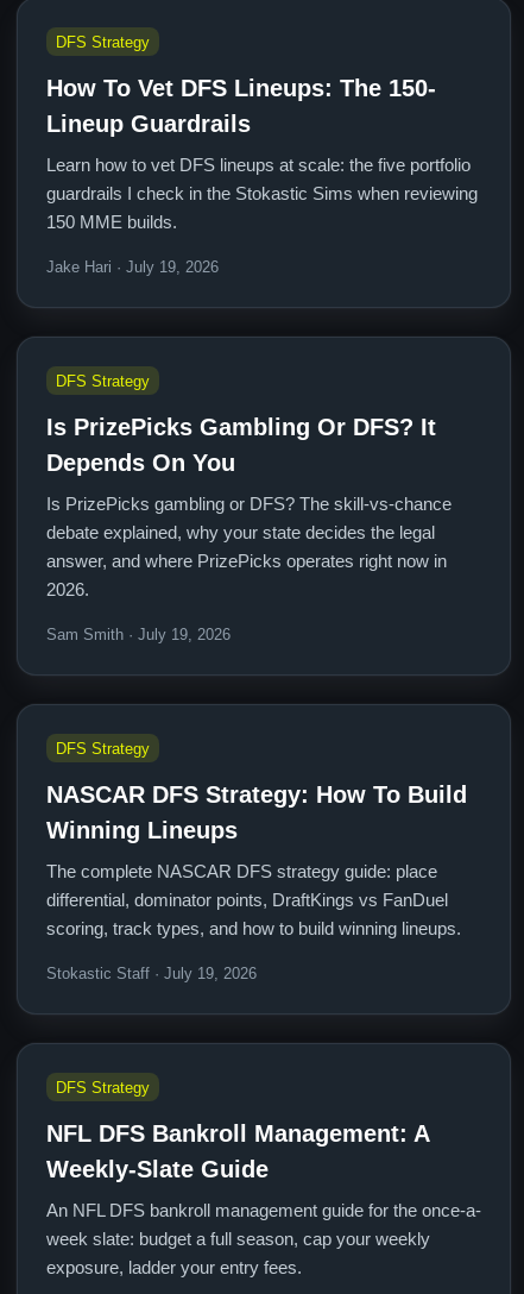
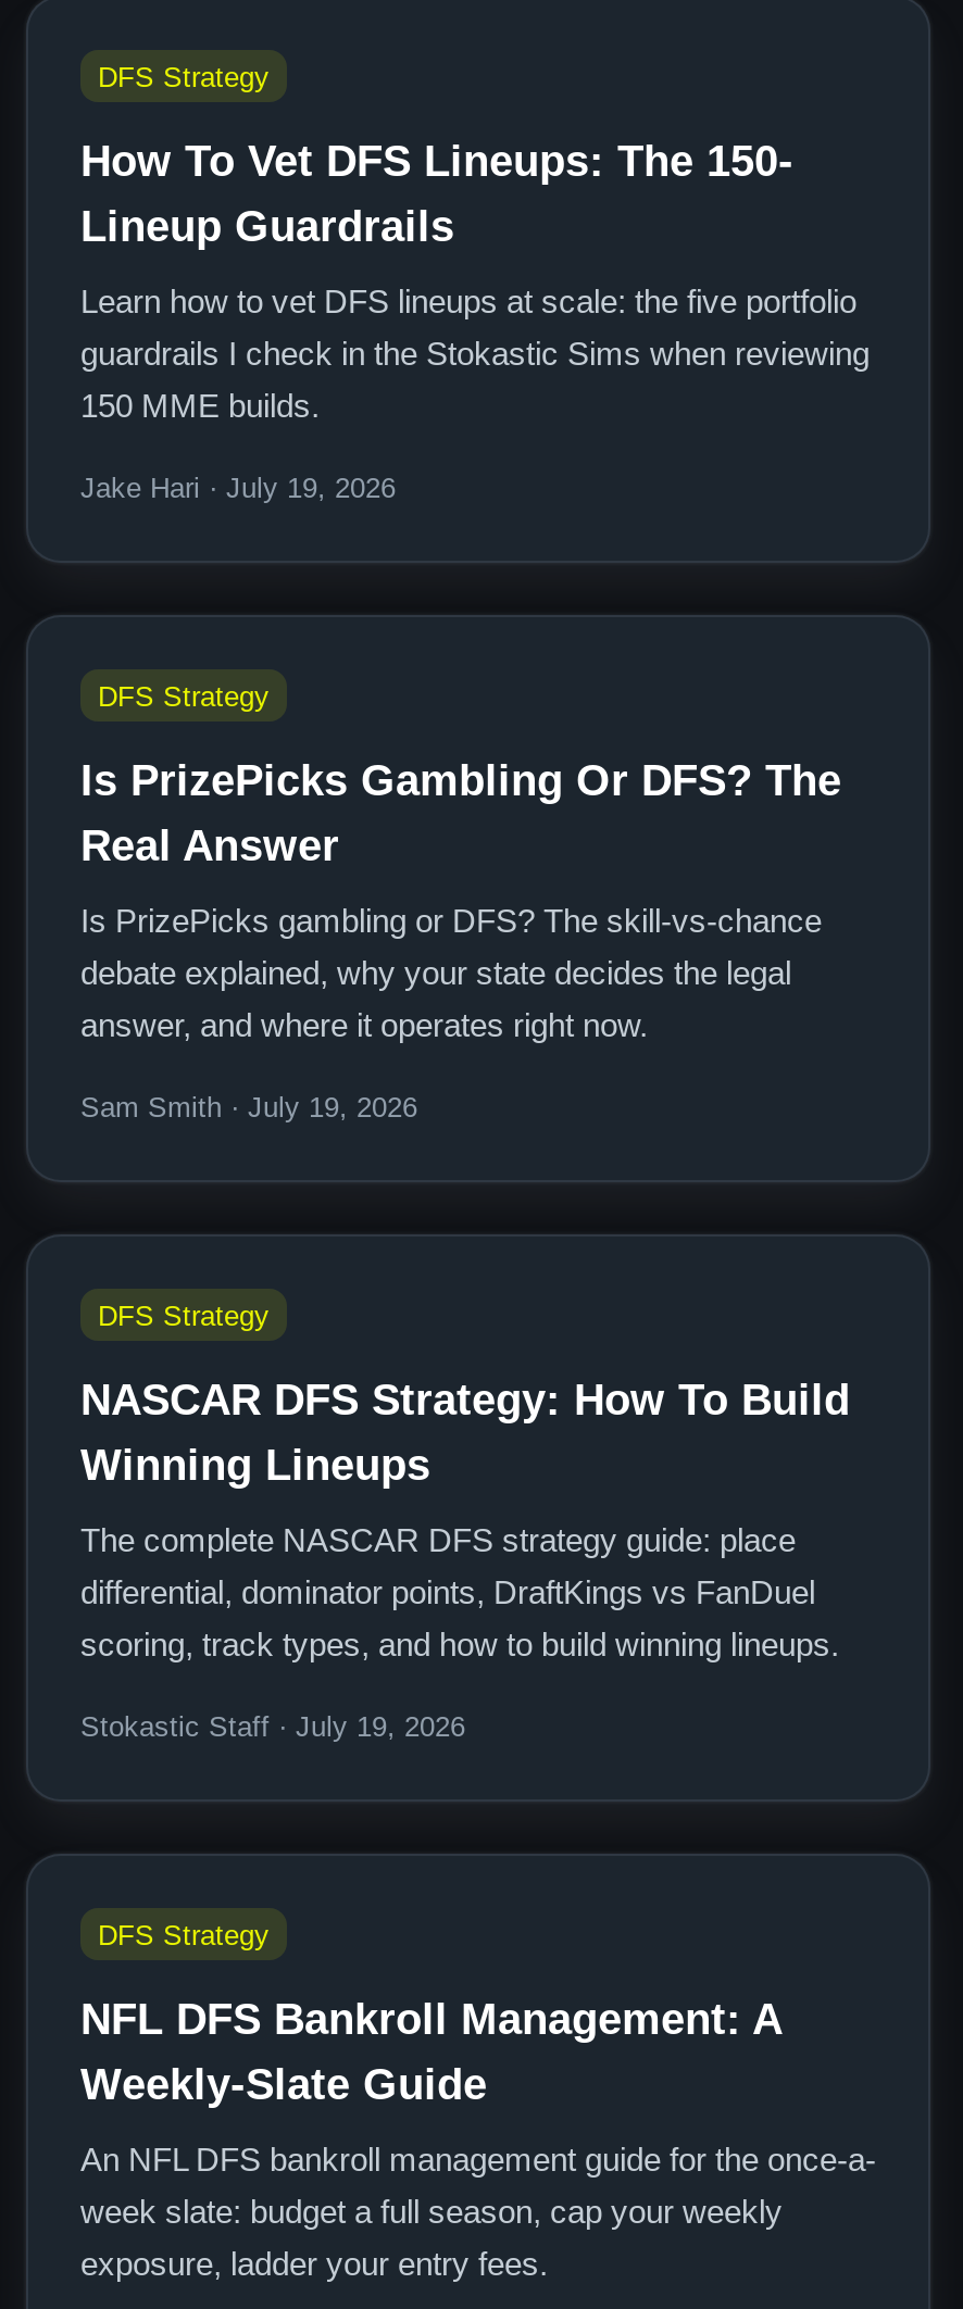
- Is PrizePicks Gambling Or DFS? It
- Depends On You
+ Is PrizePicks Gambling Or DFS? The
+ Real Answer

- answer, and where PrizePicks operates right now in
- 2026.
+ answer, and where it operates right now.
